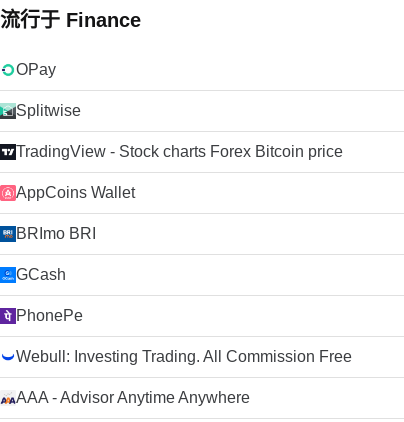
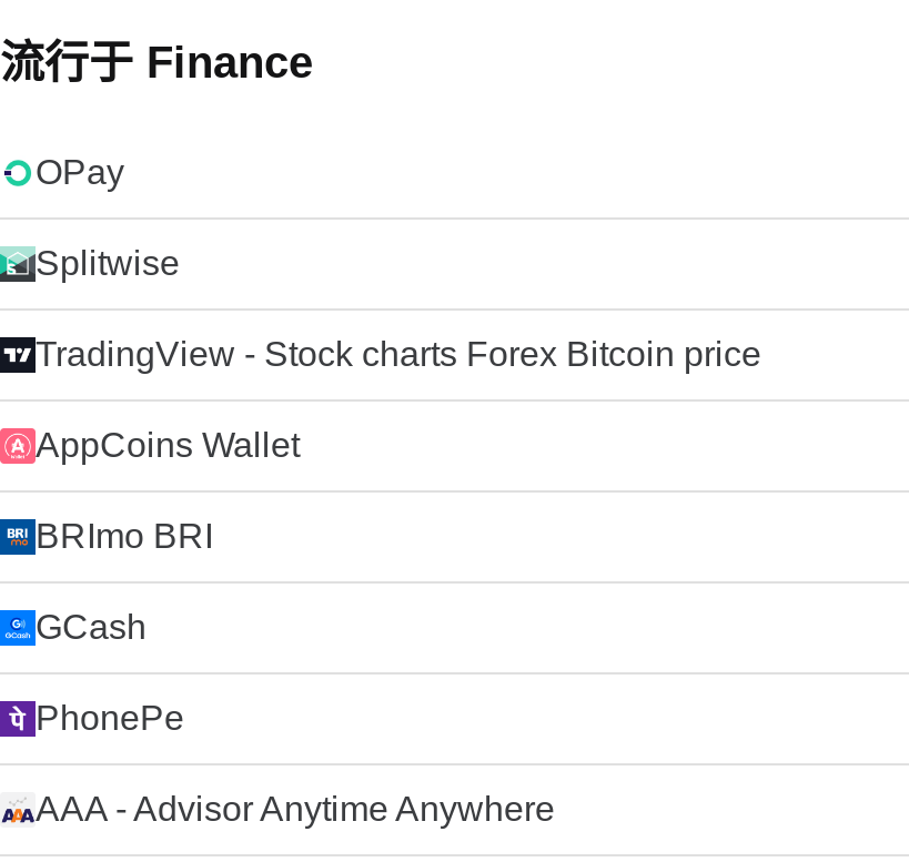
- Webull: Investing Trading. All Commission Free
